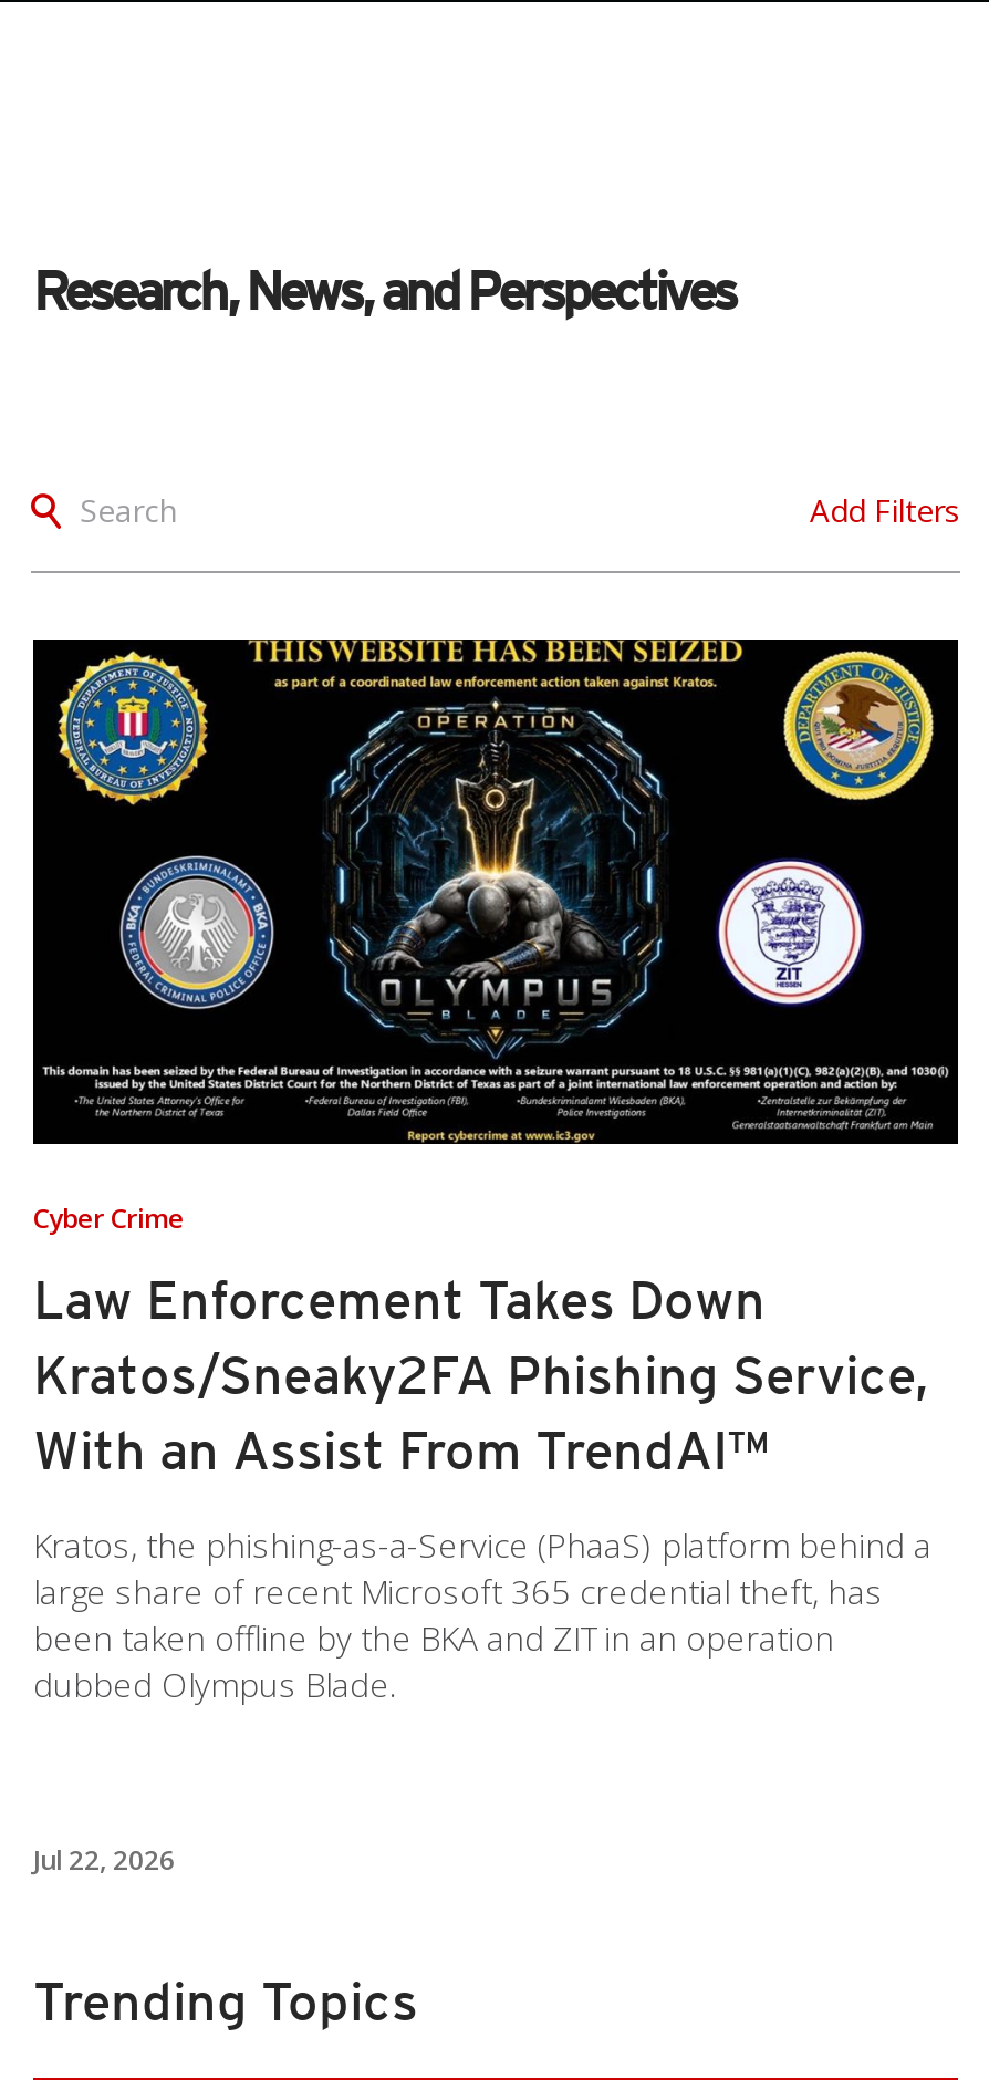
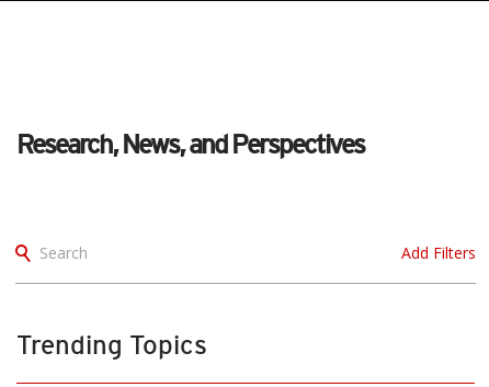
- [image]
- Cyber Crime
- Law Enforcement Takes Down
- Kratos/Sneaky2FA Phishing Service,
- With an Assist From TrendAI™
- Kratos, the phishing-as-a-Service (PhaaS) platform behind a
- large share of recent Microsoft 365 credential theft, has
- been taken offline by the BKA and ZIT in an operation
- dubbed Olympus Blade.

- Jul 22, 2026
